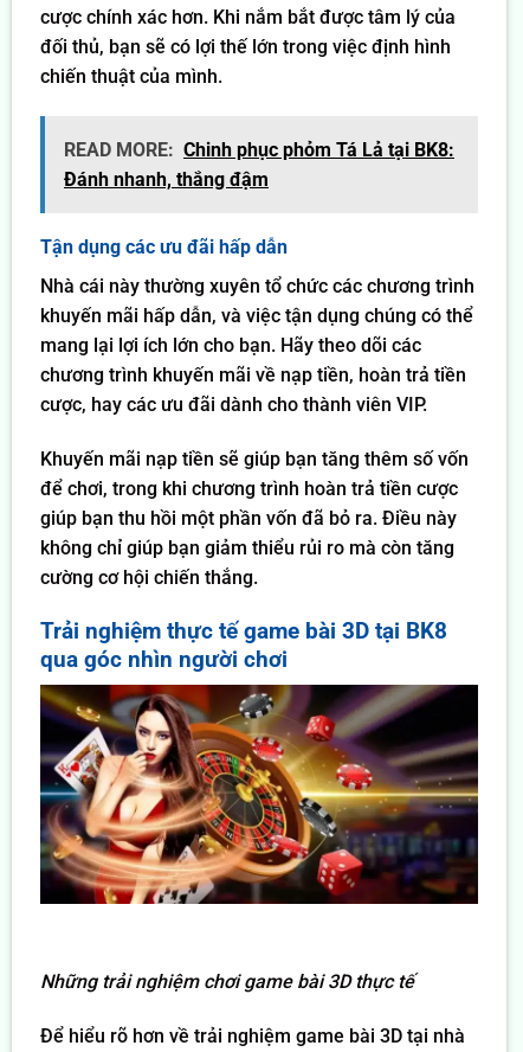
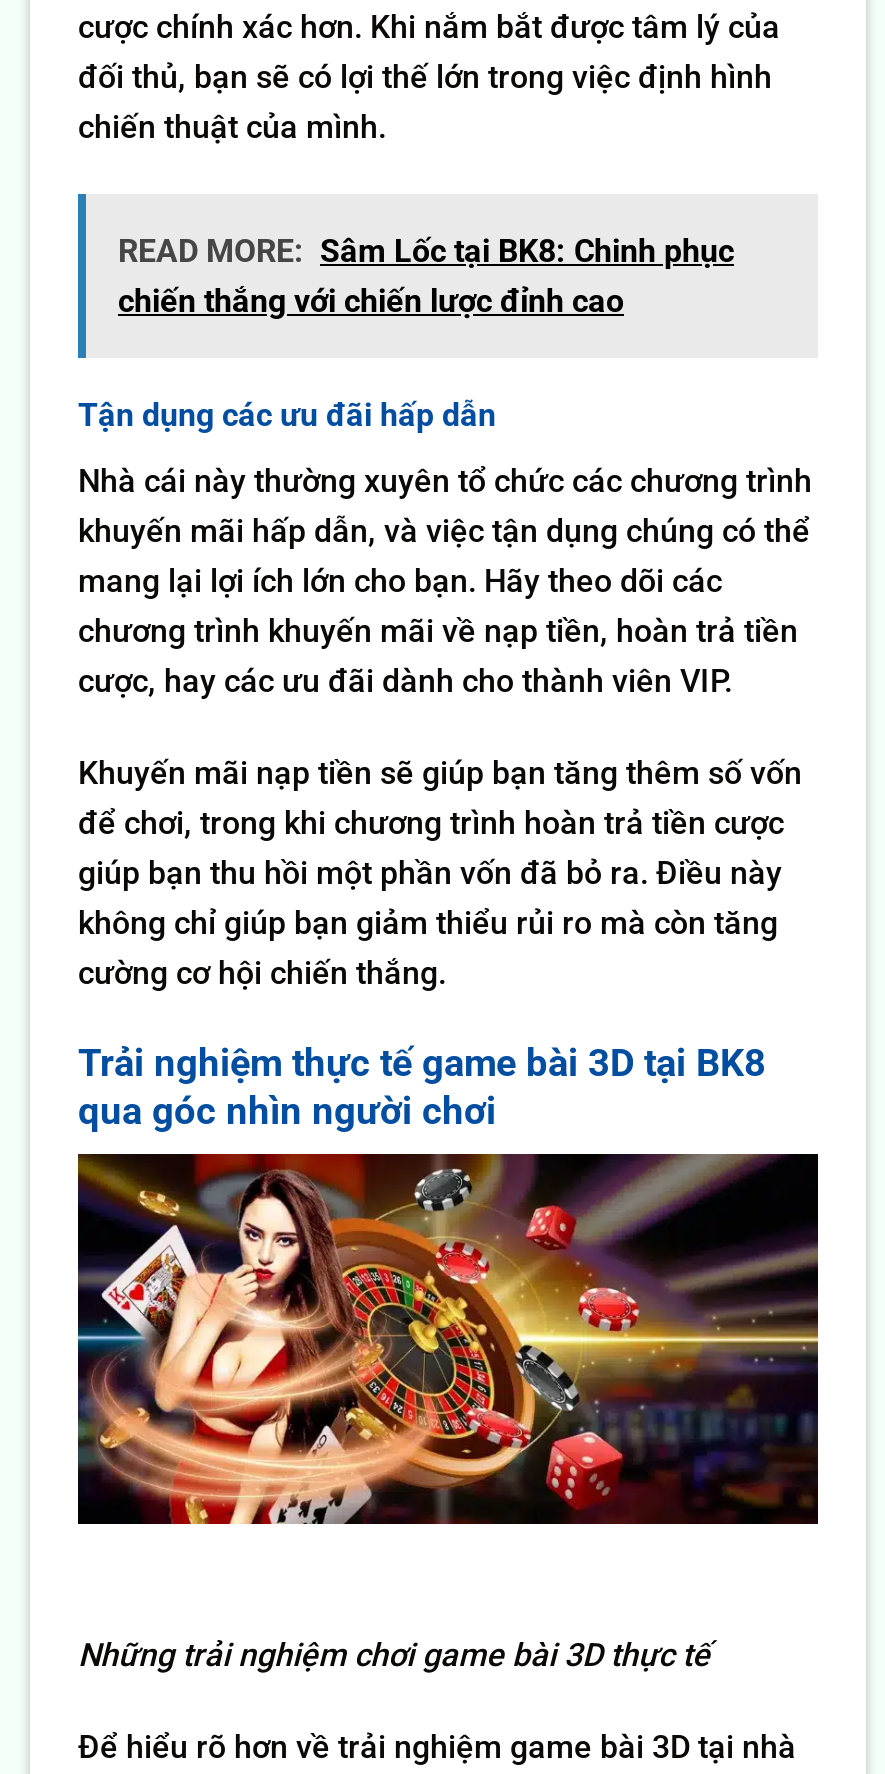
- READ MORE: Chinh phục phỏm Tá Lả tại BK8:
- Đánh nhanh, thắng đậm
+ READ MORE: Sâm Lốc tại BK8: Chinh phục
+ chiến thắng với chiến lược đỉnh cao
